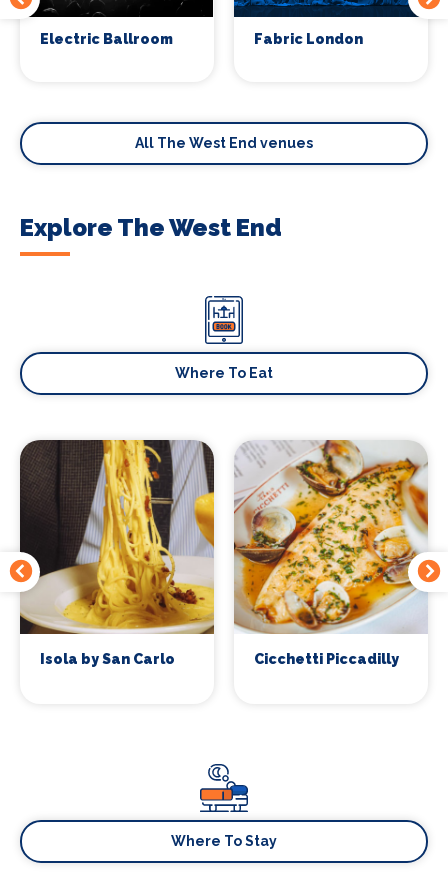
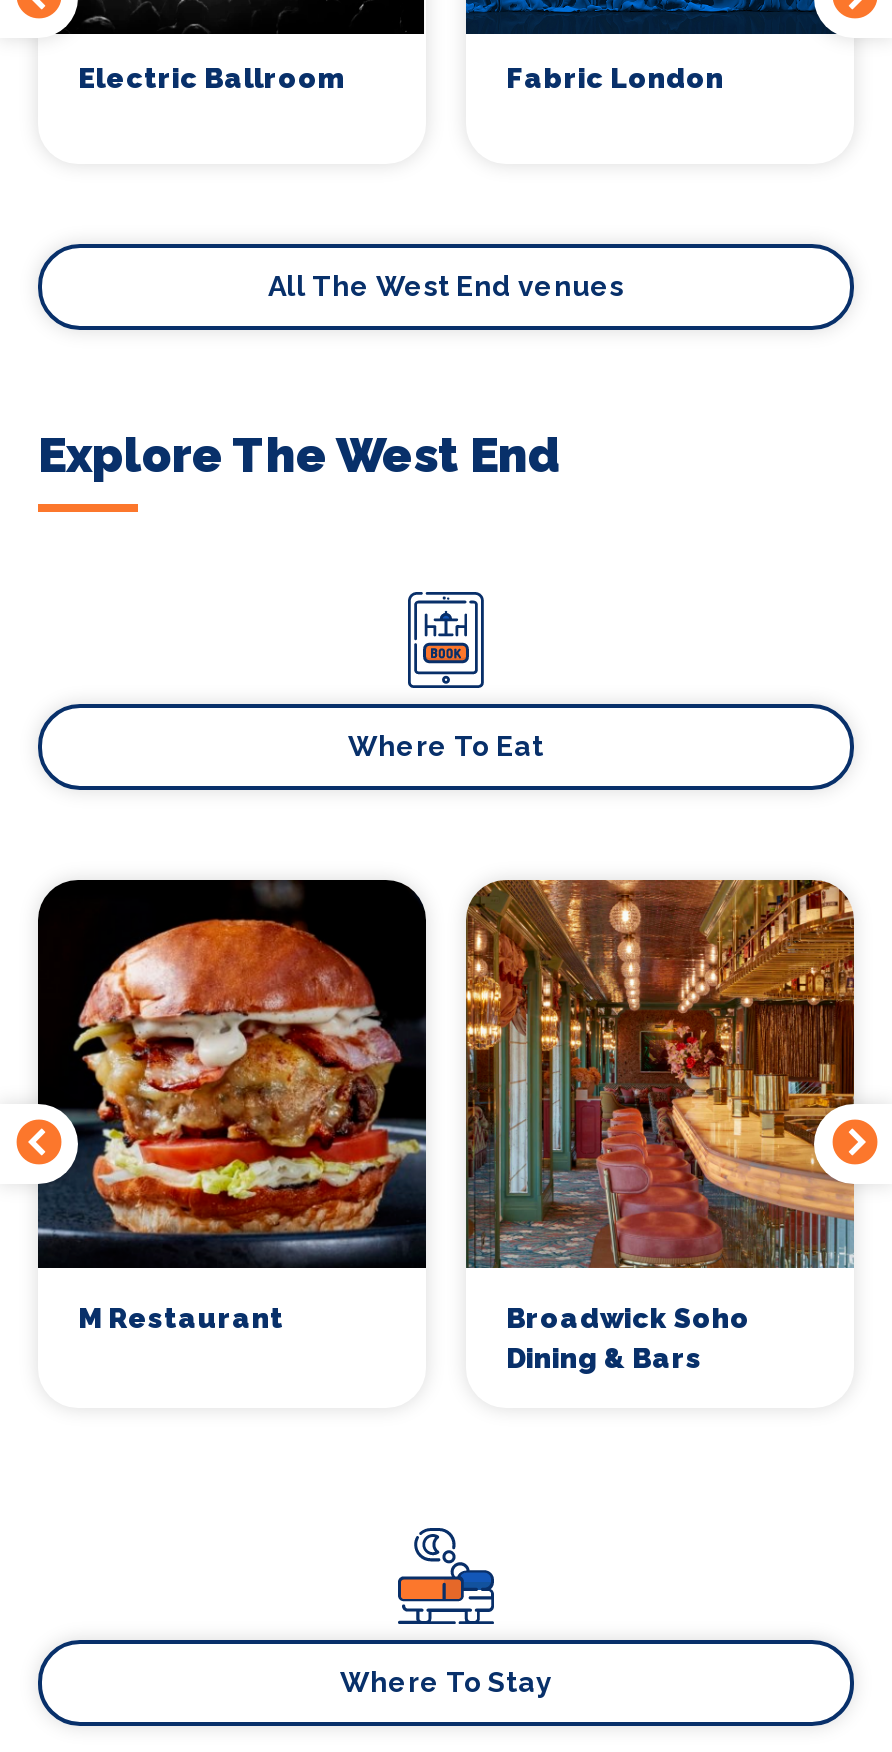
- [image]
- Isola by San Carlo
- Cicchetti Piccadilly
+ [image]
+ M Restaurant
+ Broadwick Soho
+ Dining & Bars

- [image]
+ [image]
